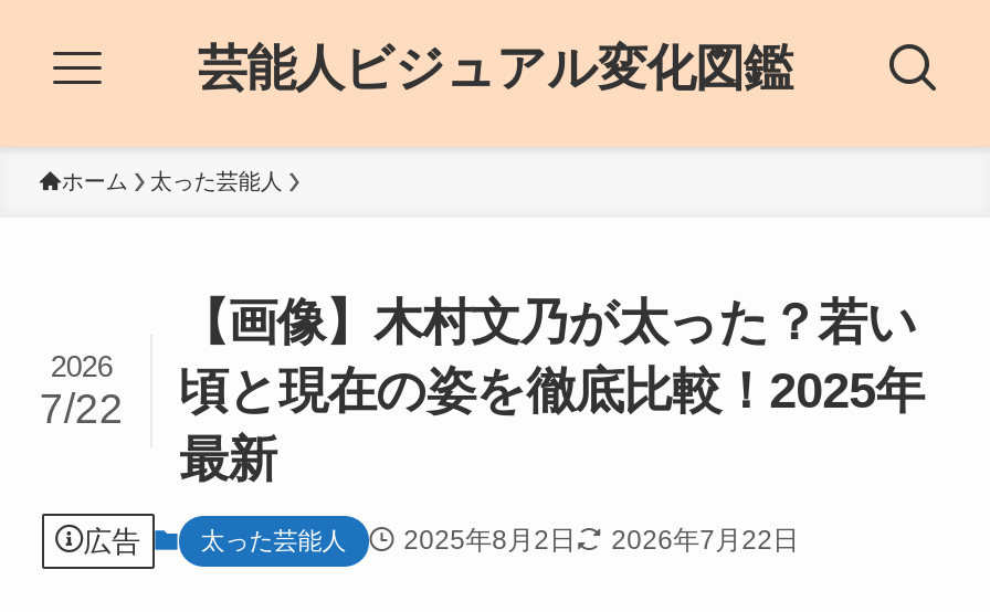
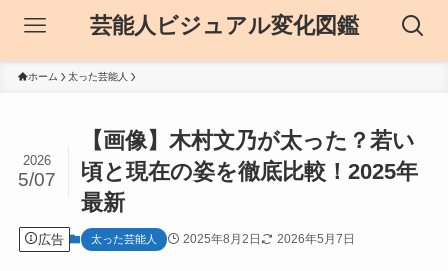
- 7/22 頃と現在の姿を徹底比較！2025年
+ 5/07 頃と現在の姿を徹底比較！2025年

- 2025年8月2日 2026年7月22日
+ 2025年8月2日 2026年5月7日
